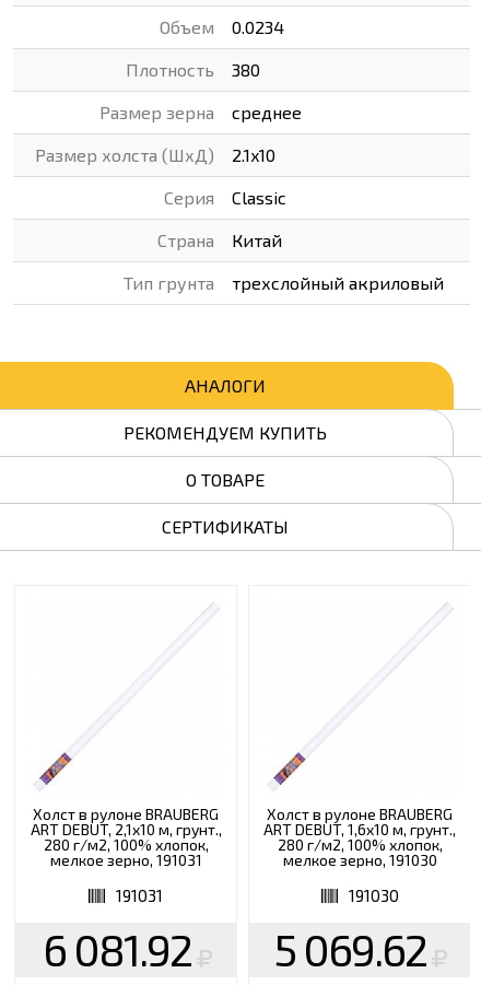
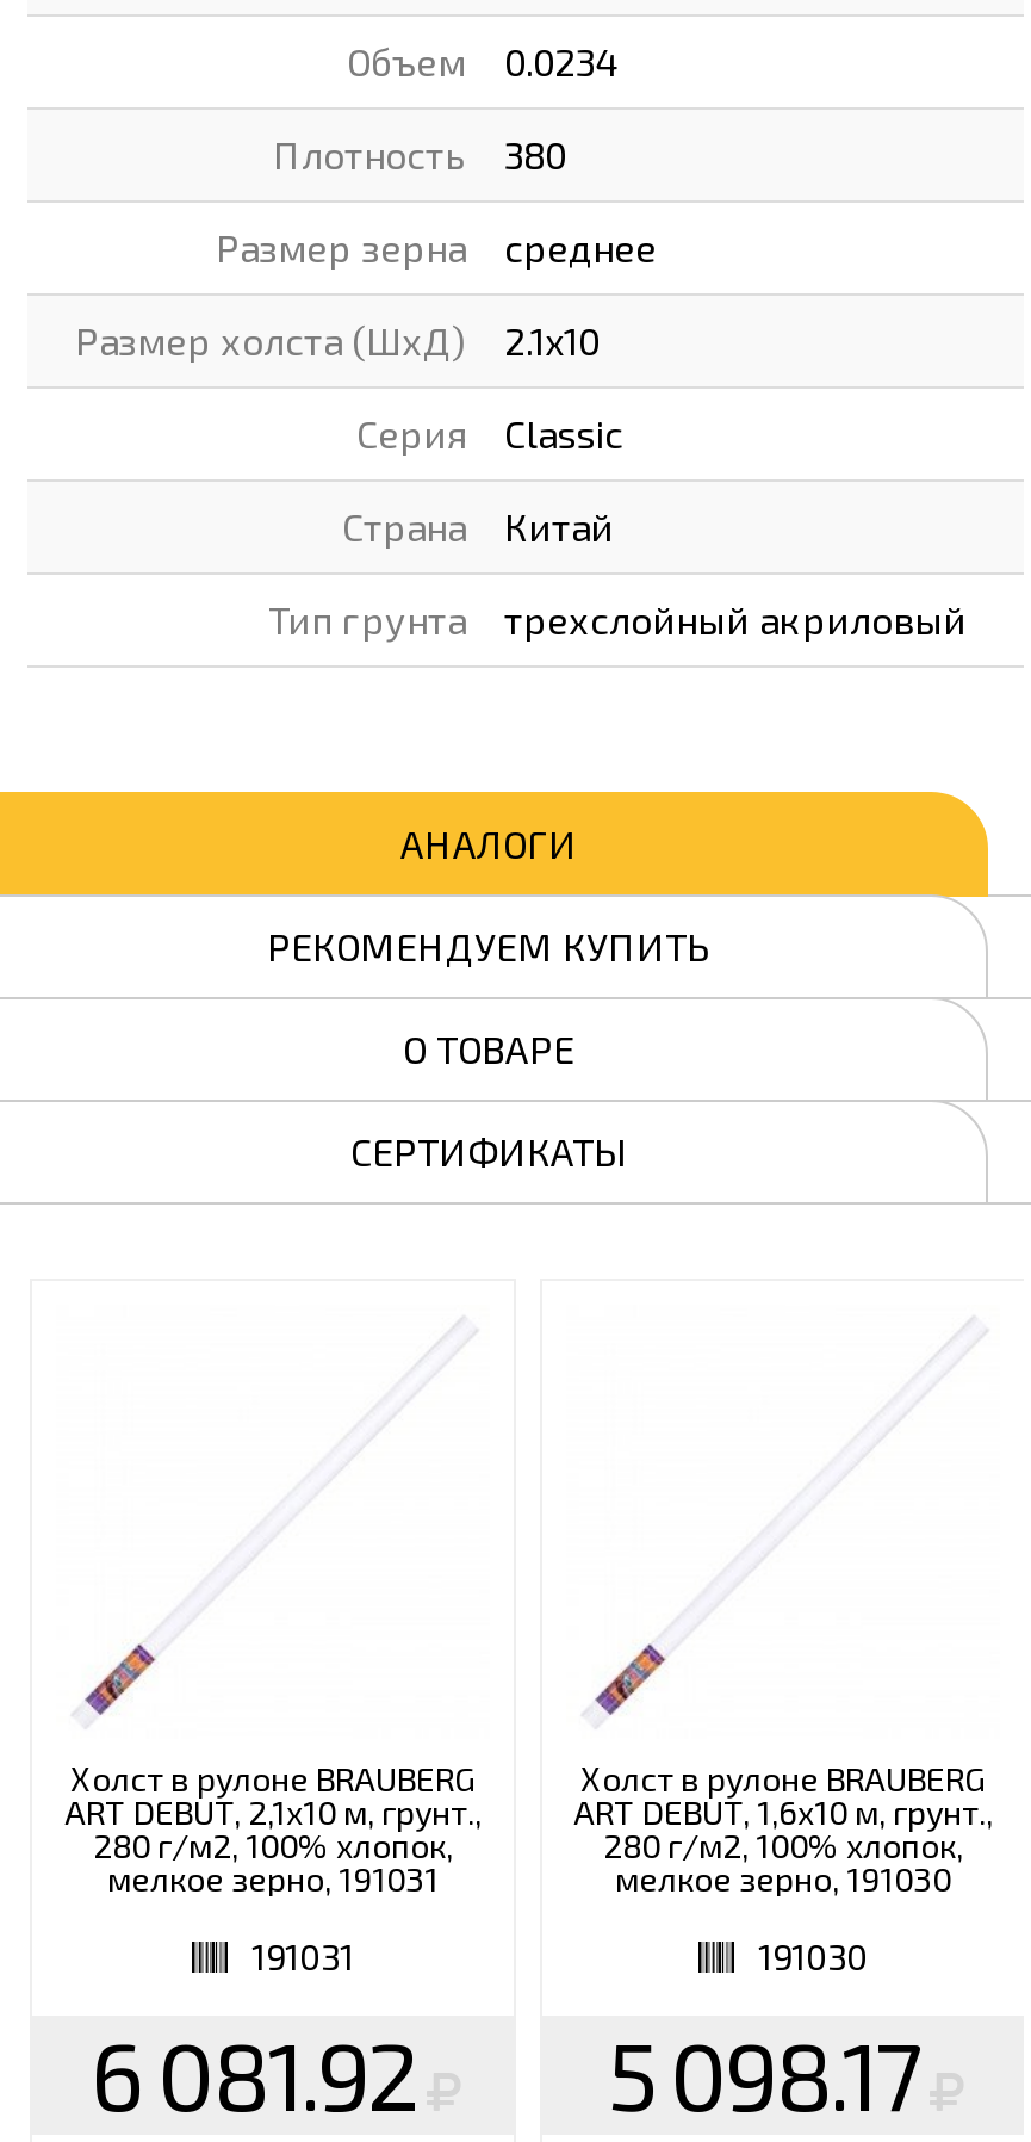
- 6 081.92 5 069.62
+ 6 081.92 5 098.17
